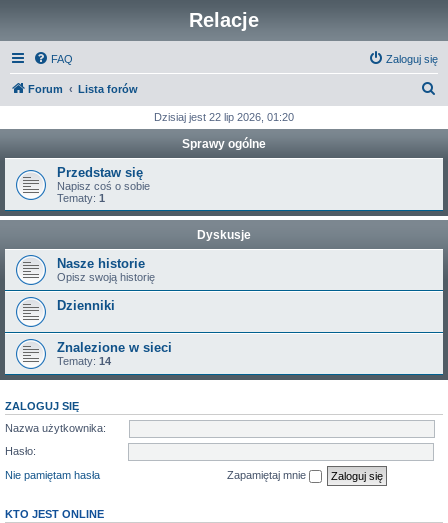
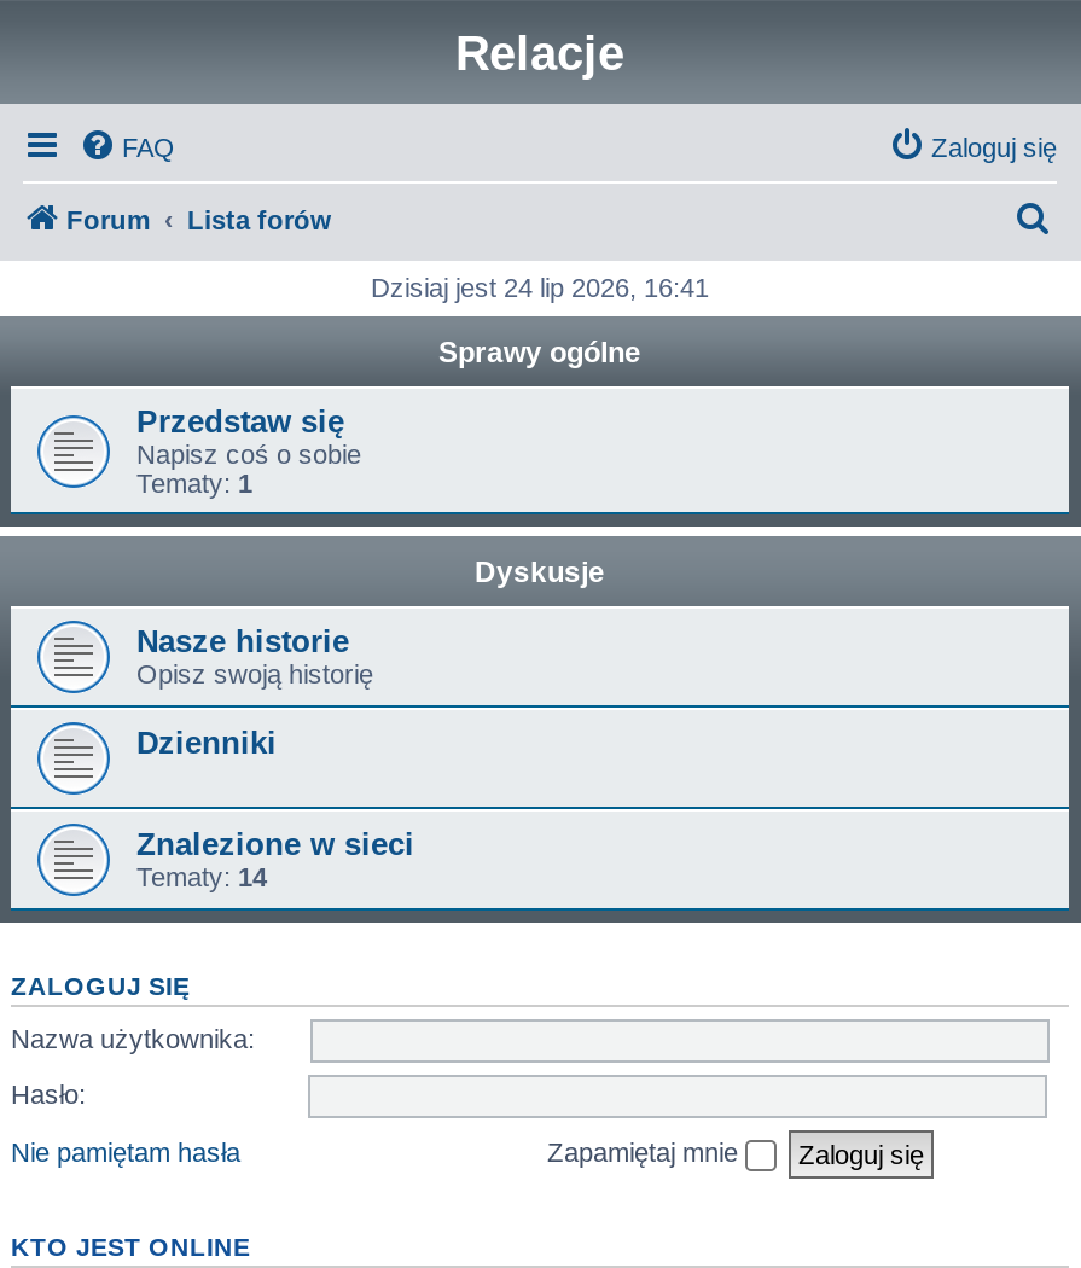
- Dzisiaj jest 22 lip 2026, 01:20
+ Dzisiaj jest 24 lip 2026, 16:41
